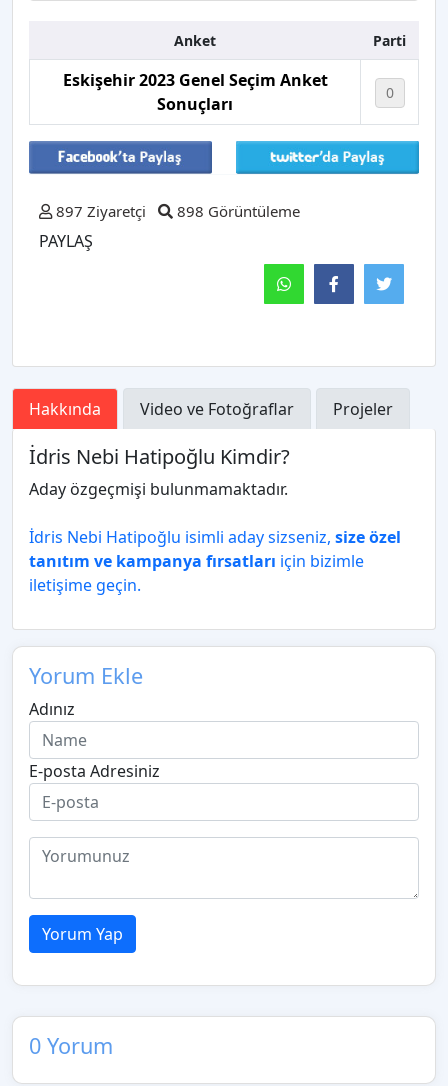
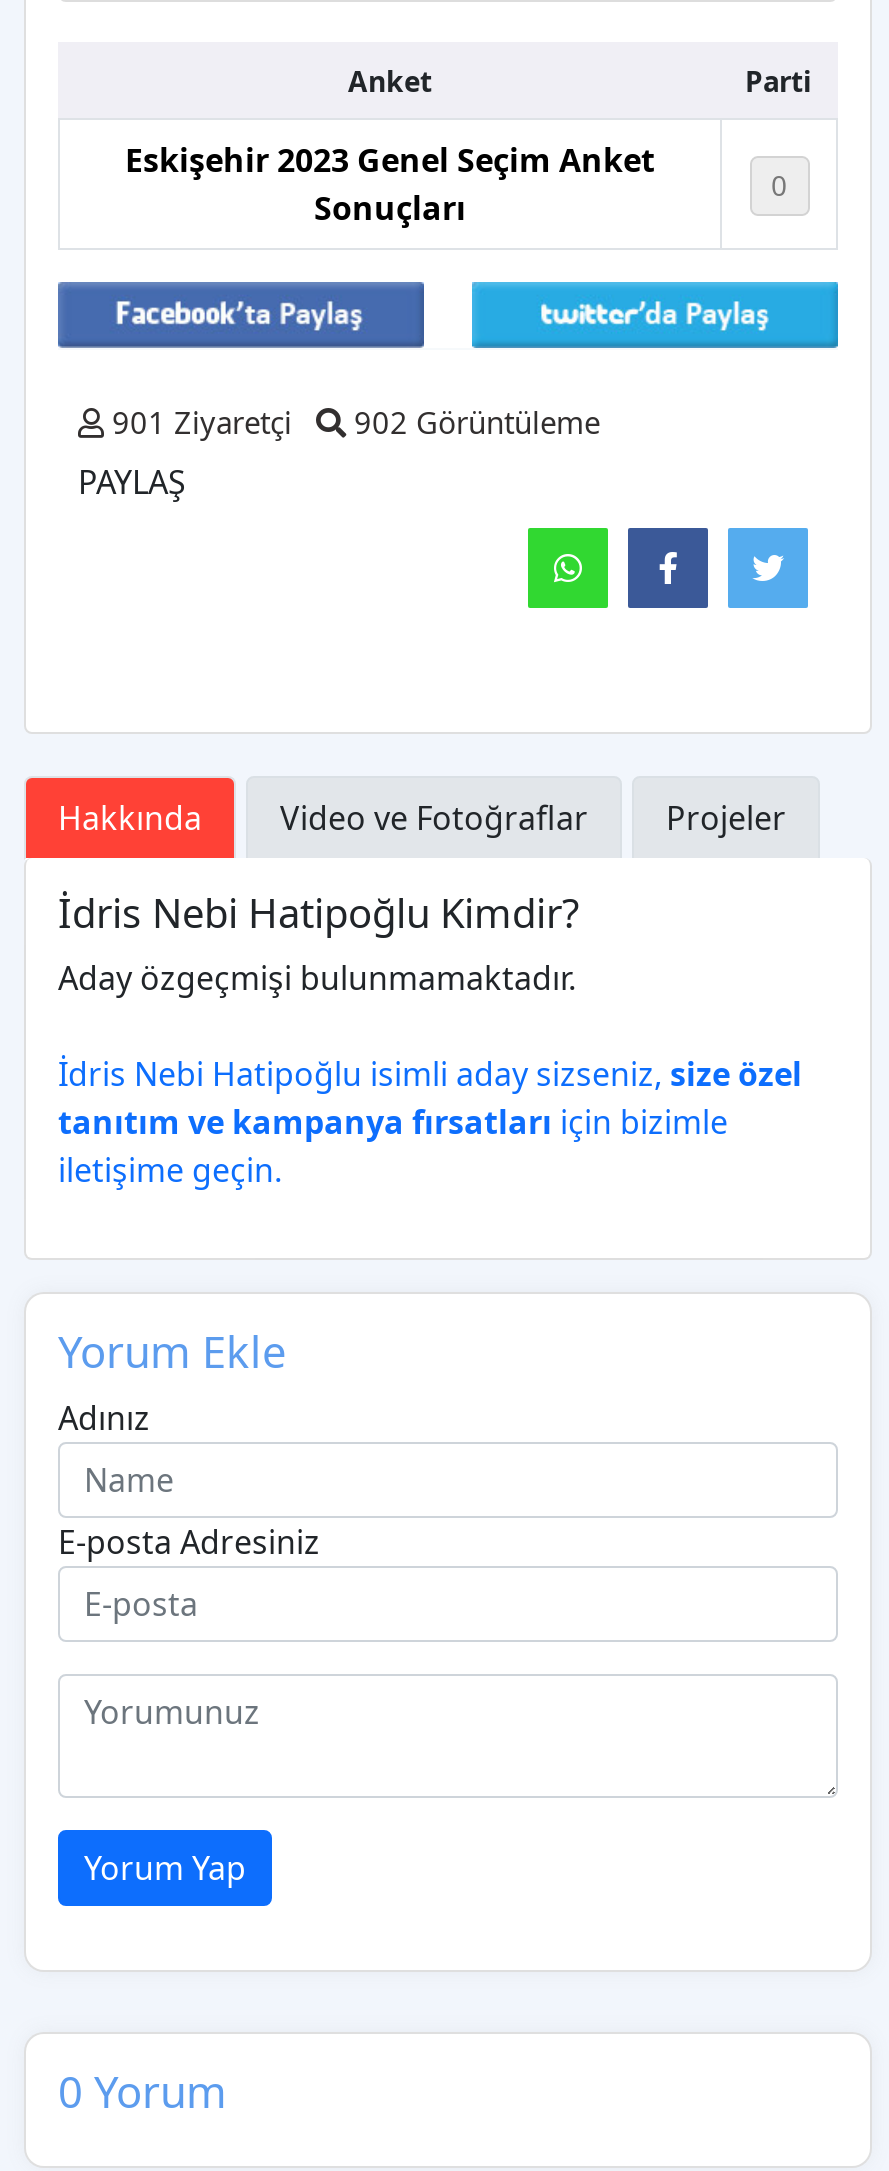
- 897 Ziyaretçi
+ 901 Ziyaretçi

- 898 Görüntüleme
+ 902 Görüntüleme
